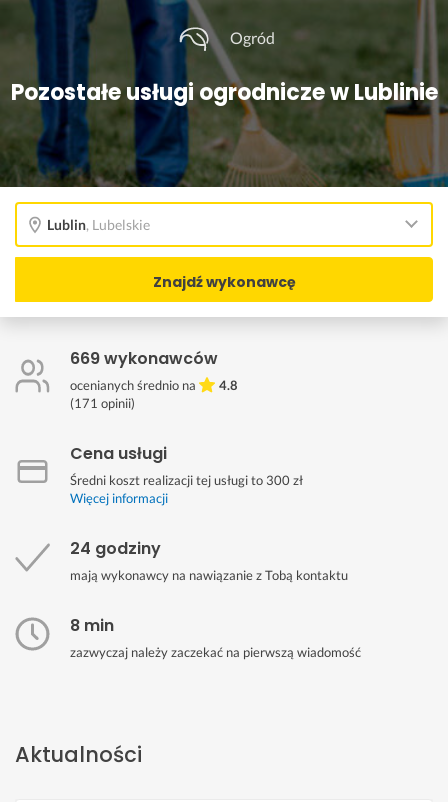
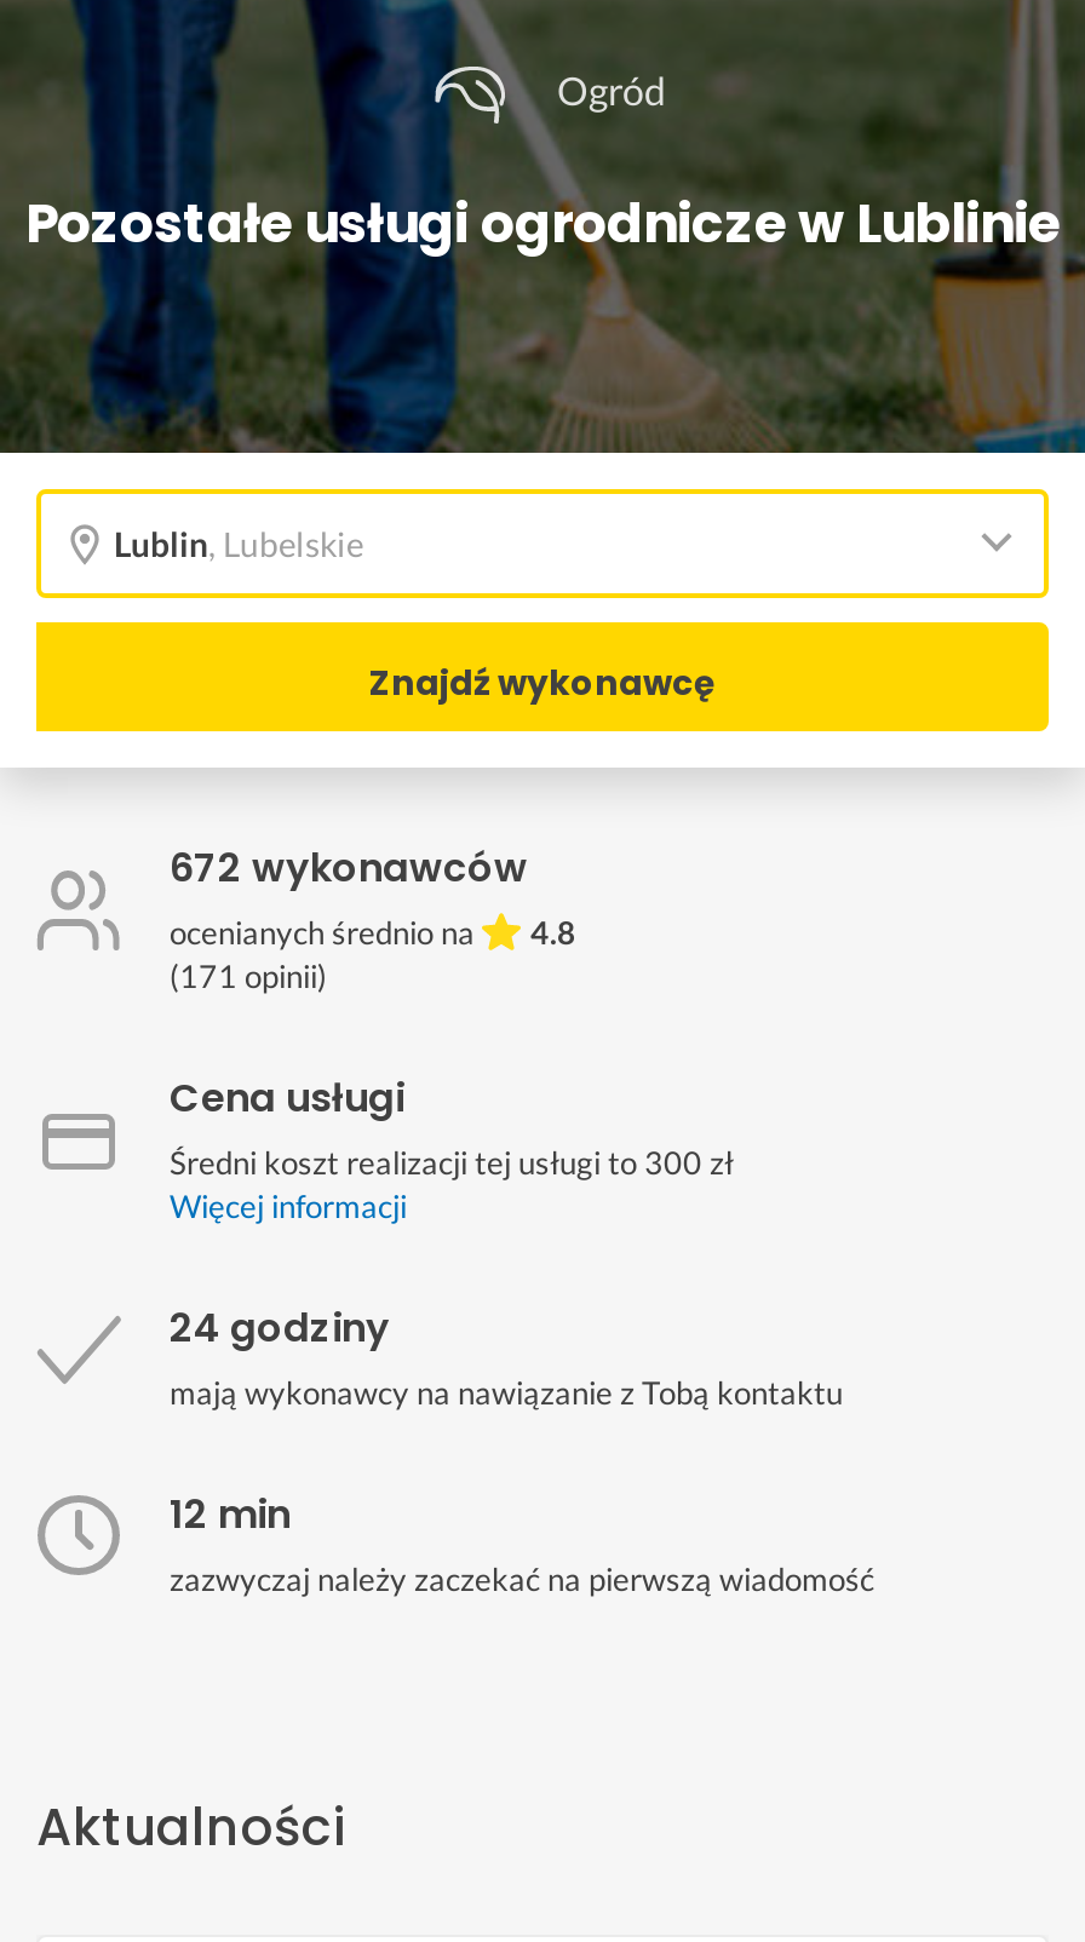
- 669 wykonawców
+ 672 wykonawców

- 8 min
+ 12 min
